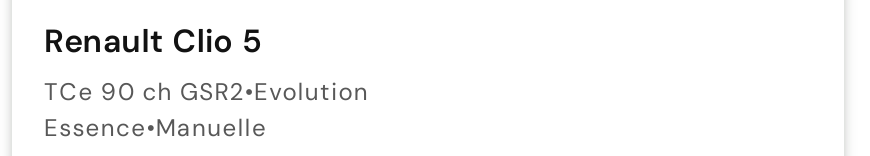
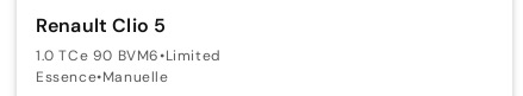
- TCe 90 ch GSR2•Evolution
+ 1.0 TCe 90 BVM6•Limited
